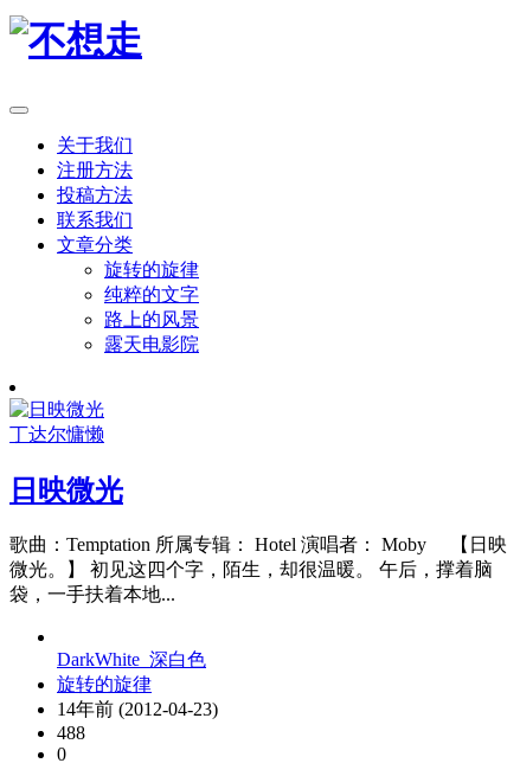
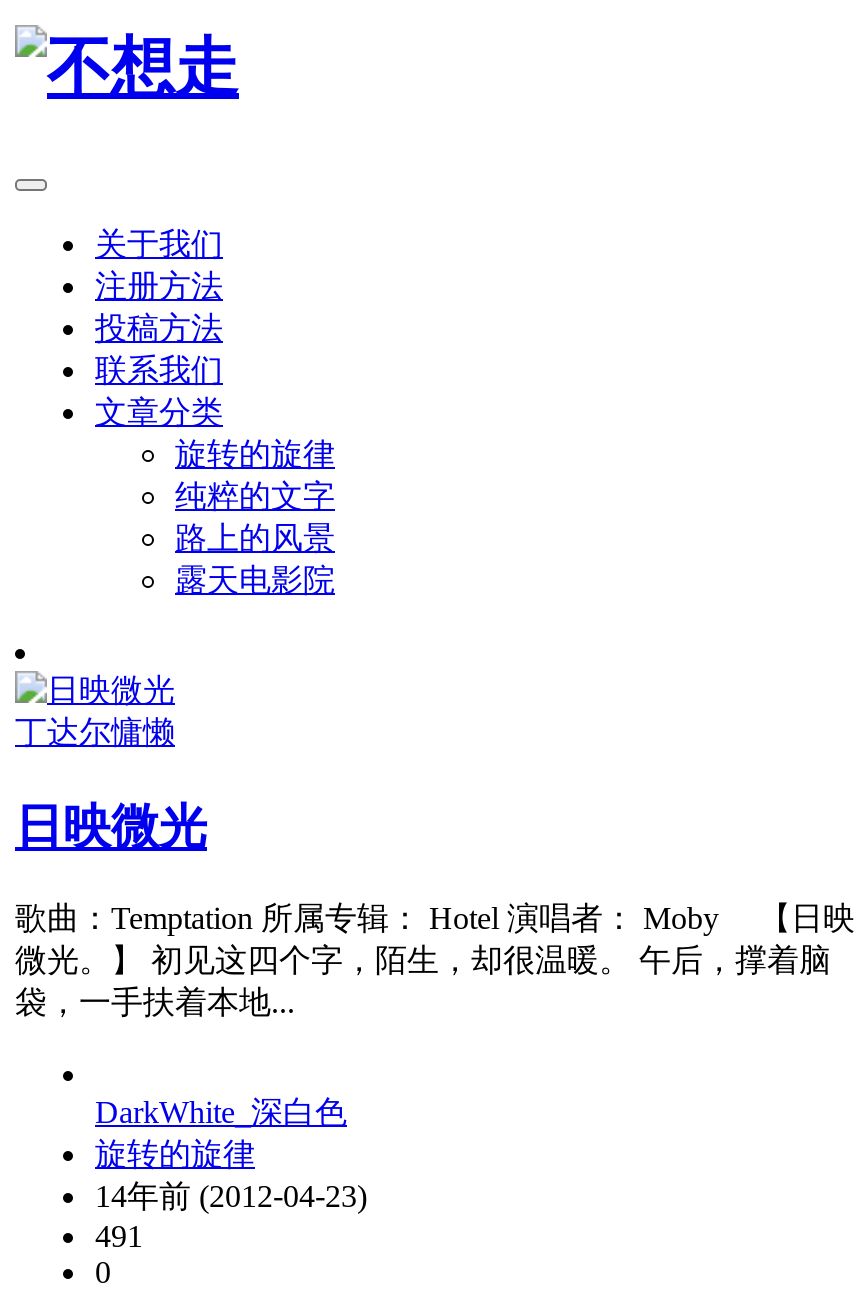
- 488
+ 491
